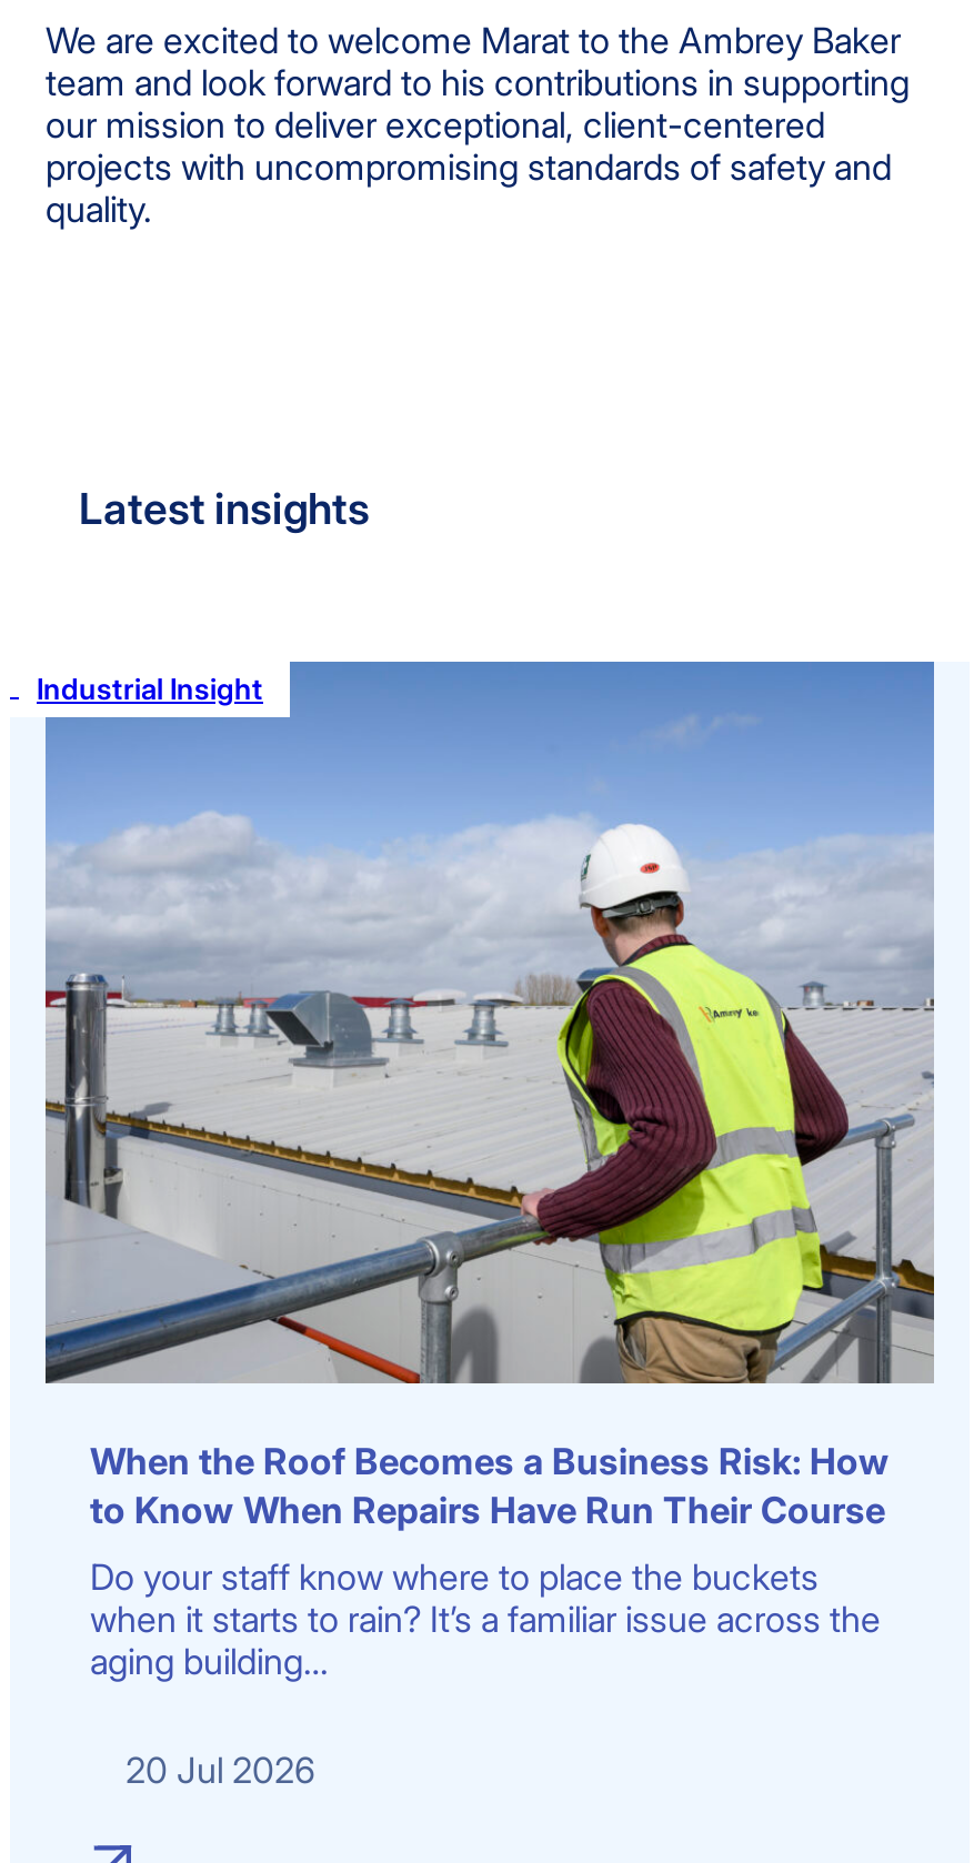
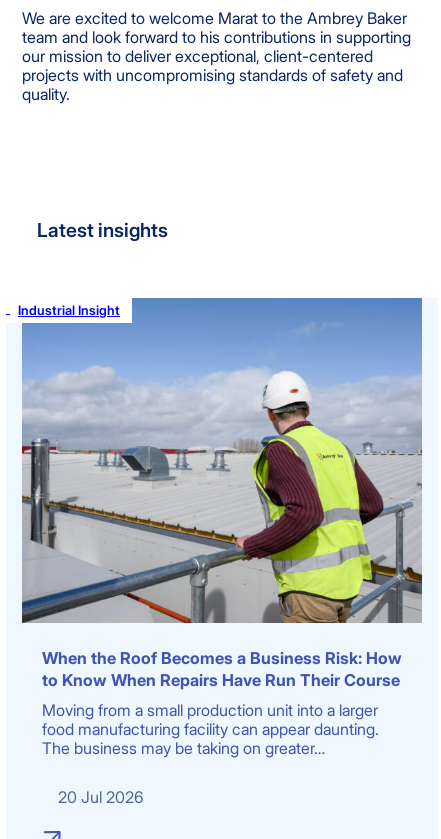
- Do your staff know where to place the buckets
- when it starts to rain? It’s a familiar issue across the
- aging building…
+ Moving from a small production unit into a larger
+ food manufacturing facility can appear daunting.
+ The business may be taking on greater…
